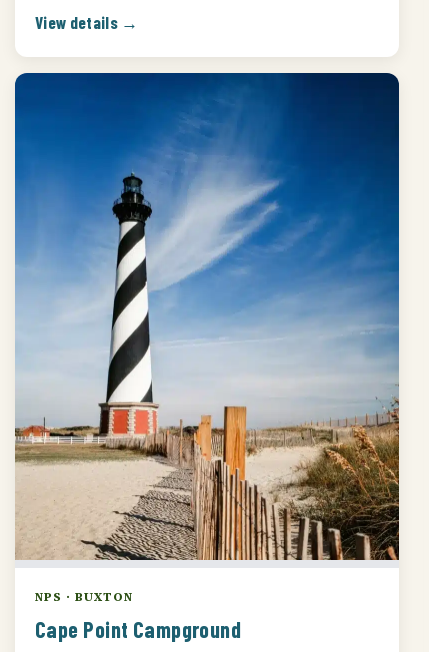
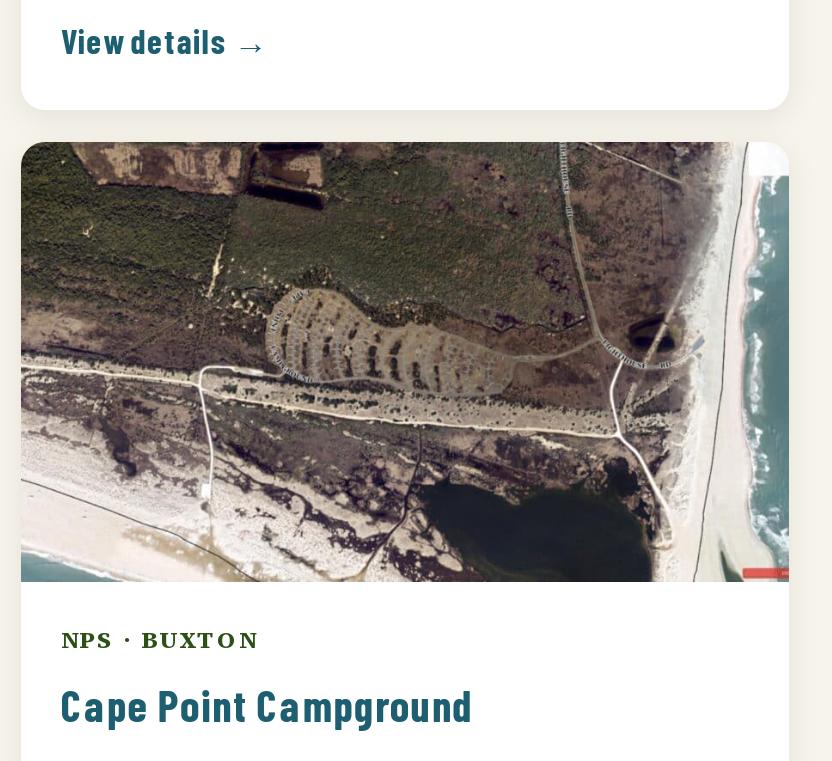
- [image]
+ [image]
